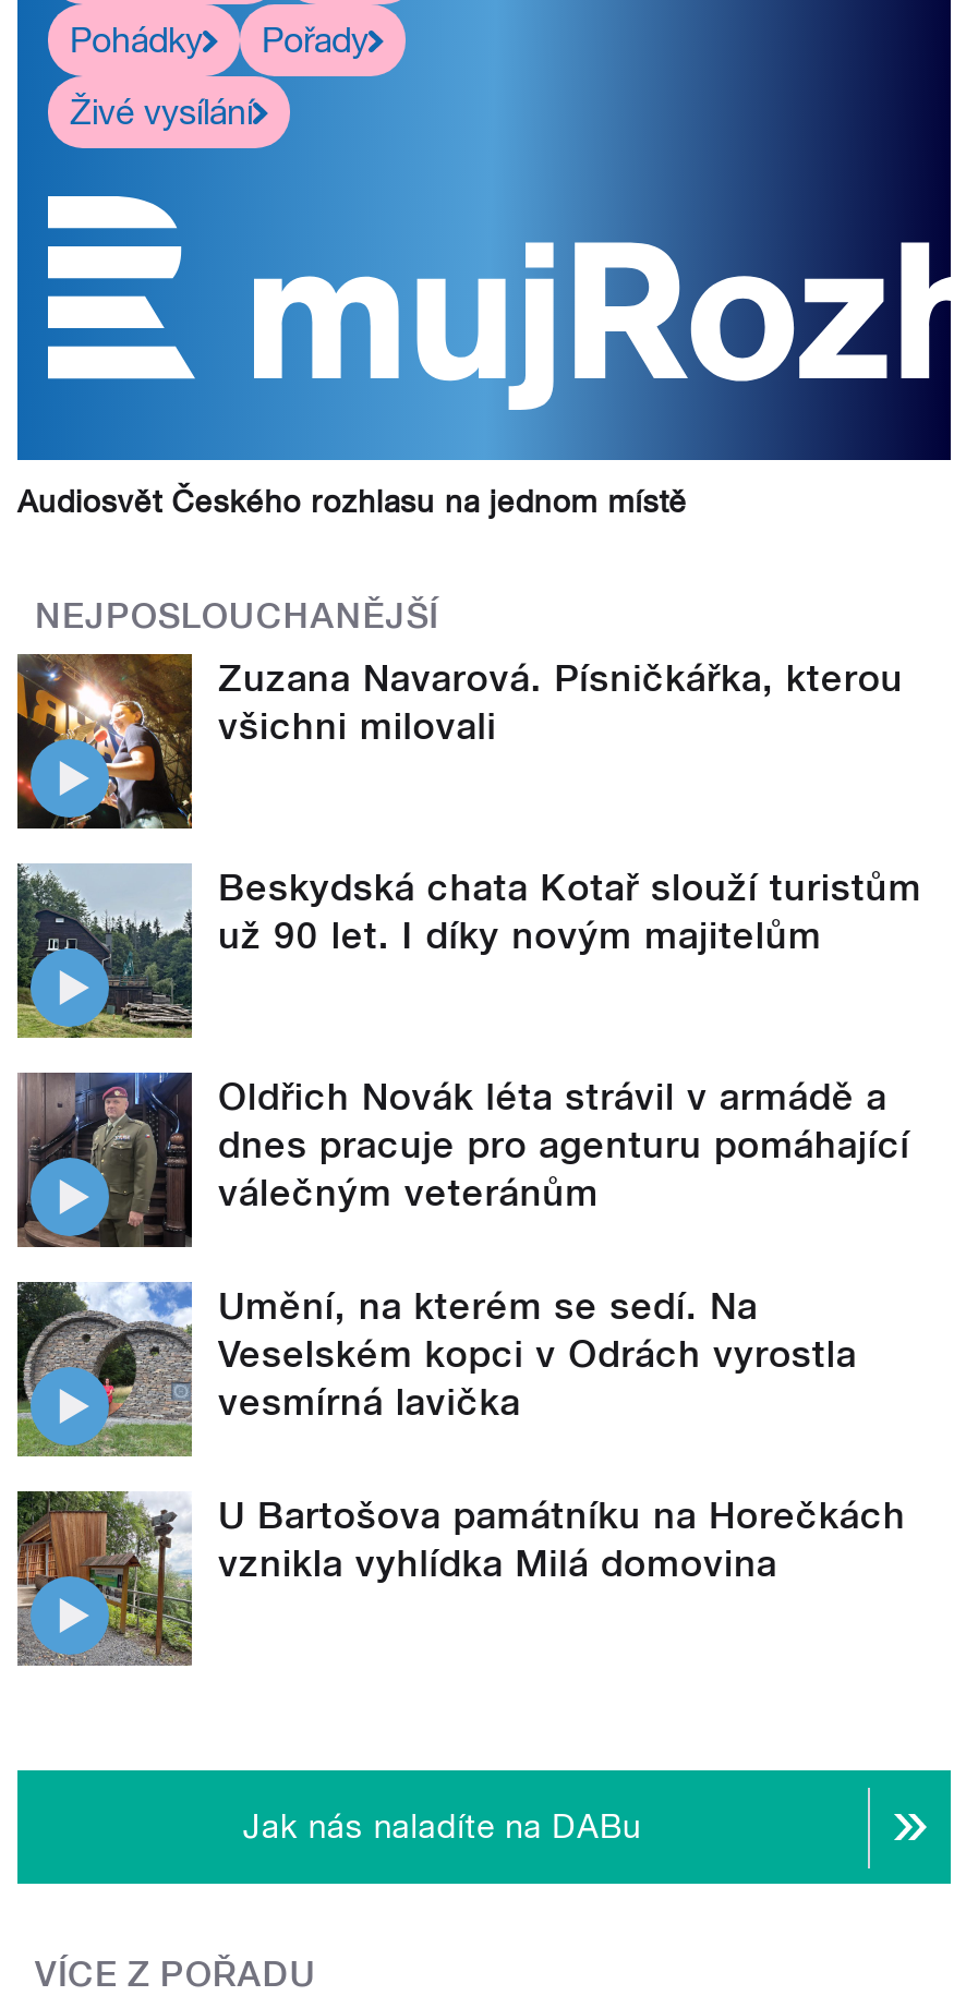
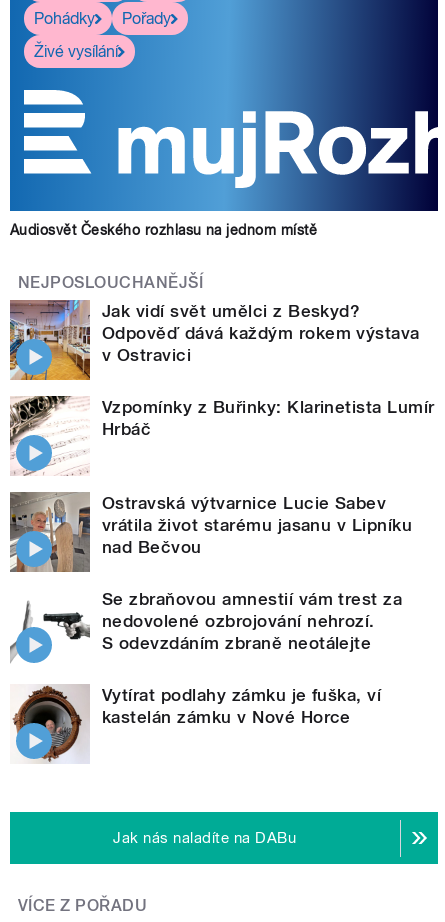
- [image]
- Zuzana Navarová. Písničkářka, kterou
- všichni milovali
+ [image]
+ Jak vidí svět umělci z Beskyd?
+ Odpověď dává každým rokem výstava
+ v Ostravici

- [image]
- Beskydská chata Kotař slouží turistům
- už 90 let. I díky novým majitelům
+ [image]
+ Vzpomínky z Buřinky: Klarinetista Lumír
+ Hrbáč

- [image]
- Oldřich Novák léta strávil v armádě a
- dnes pracuje pro agenturu pomáhající
- válečným veteránům
+ [image]
+ Ostravská výtvarnice Lucie Sabev
+ vrátila život starému jasanu v Lipníku
+ nad Bečvou

- [image]
- Umění, na kterém se sedí. Na
- Veselském kopci v Odrách vyrostla
- vesmírná lavička
+ [image]
+ Se zbraňovou amnestií vám trest za
+ nedovolené ozbrojování nehrozí.
+ S odevzdáním zbraně neotálejte

- [image]
- U Bartošova památníku na Horečkách
- vznikla vyhlídka Milá domovina
+ [image]
+ Vytírat podlahy zámku je fuška, ví
+ kastelán zámku v Nové Horce
